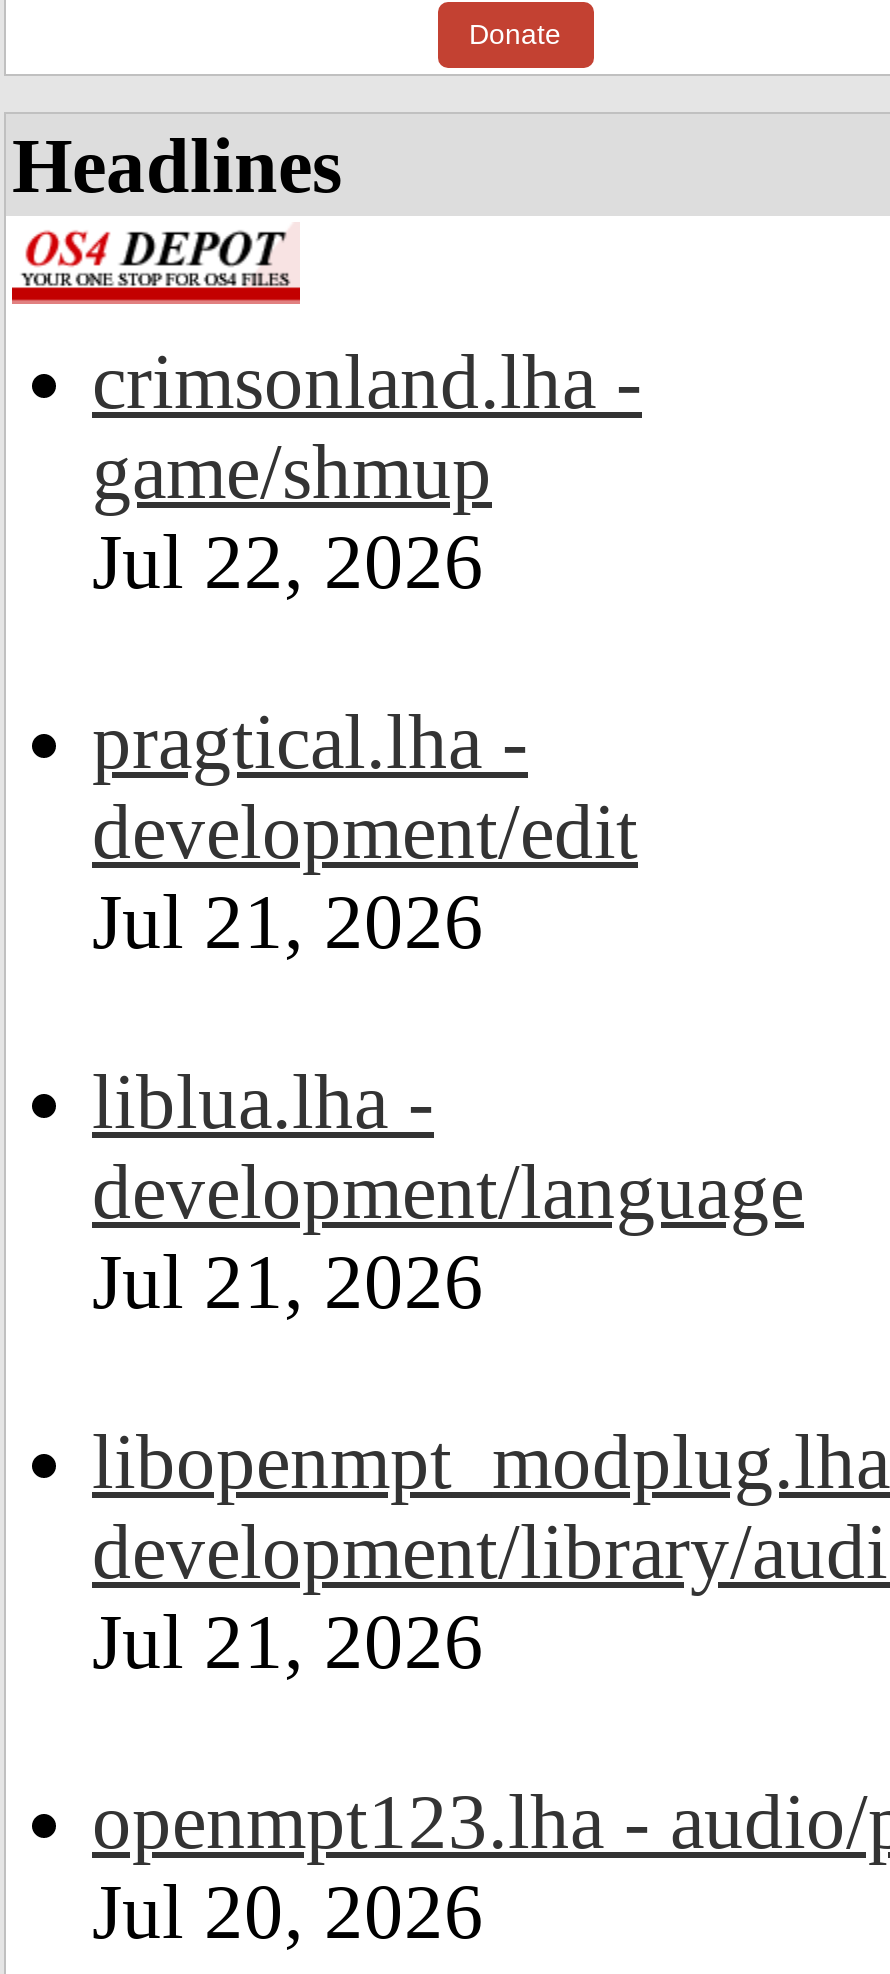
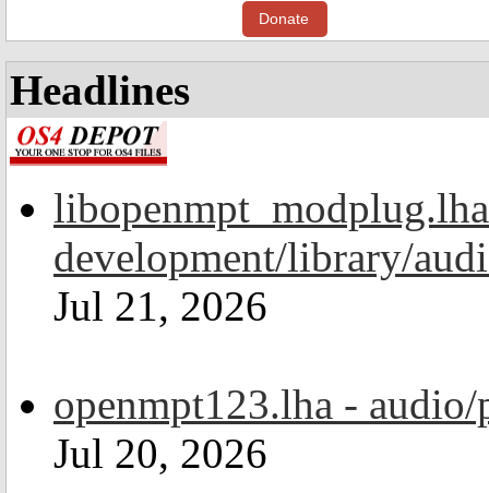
- crimsonland.lha -
- game/shmup
- Jul 22, 2026
- pragtical.lha -
- development/edit
- Jul 21, 2026
- liblua.lha -
- development/language
- Jul 21, 2026
